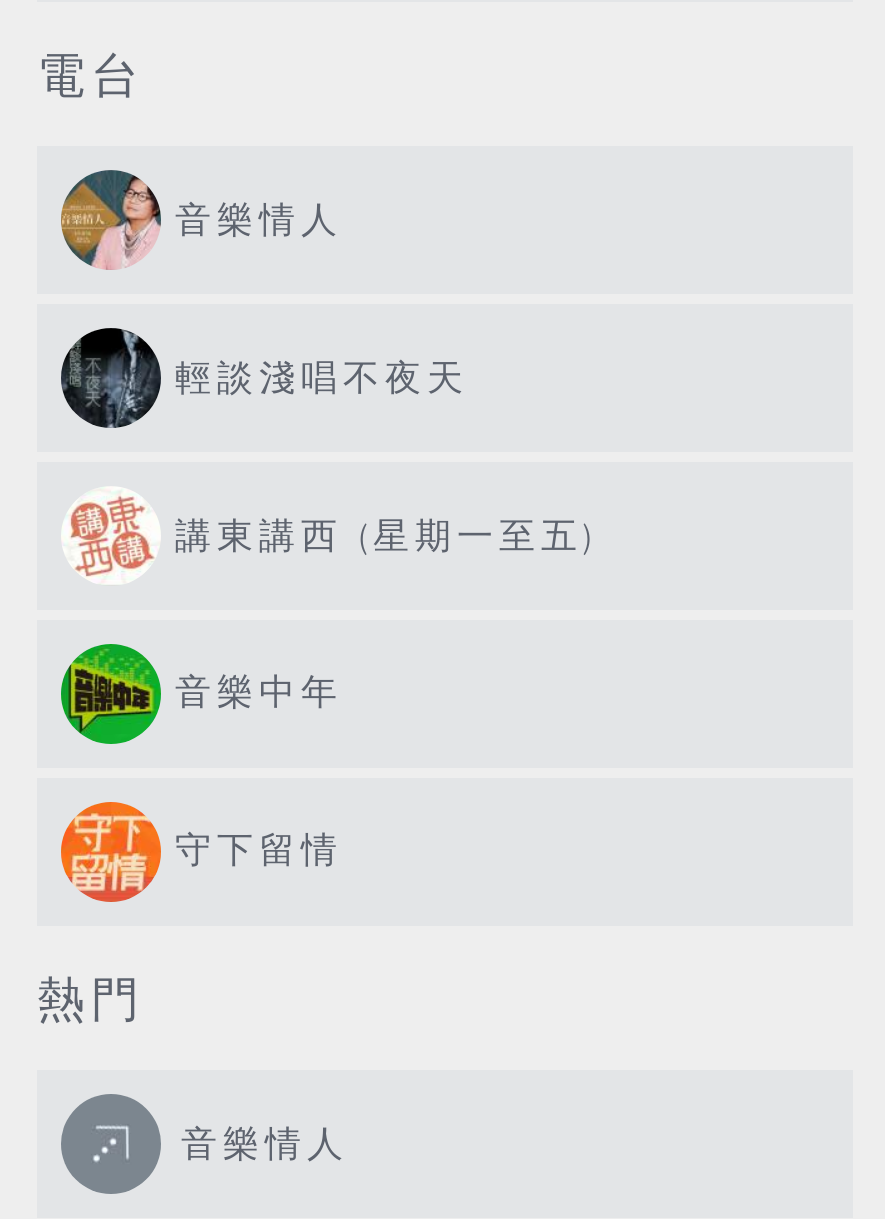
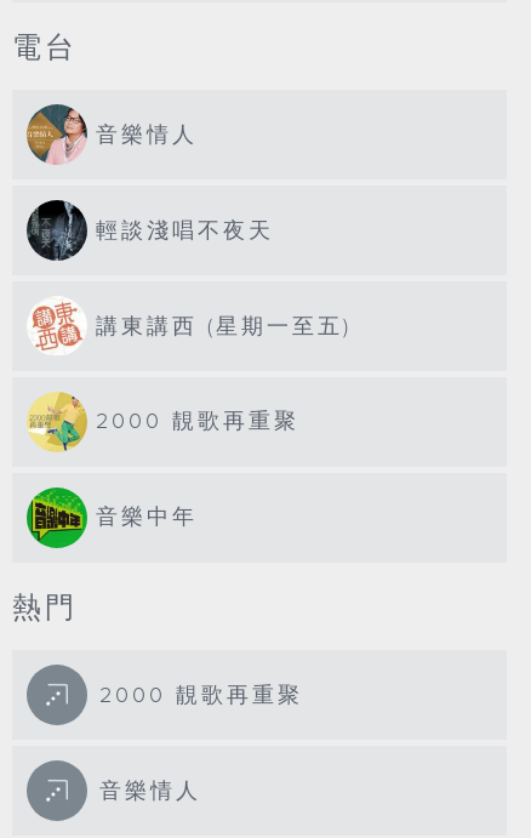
+ [image]
+ 2000 靚歌再重聚

- [image]
- 守下留情

+ 2000 靚歌再重聚
